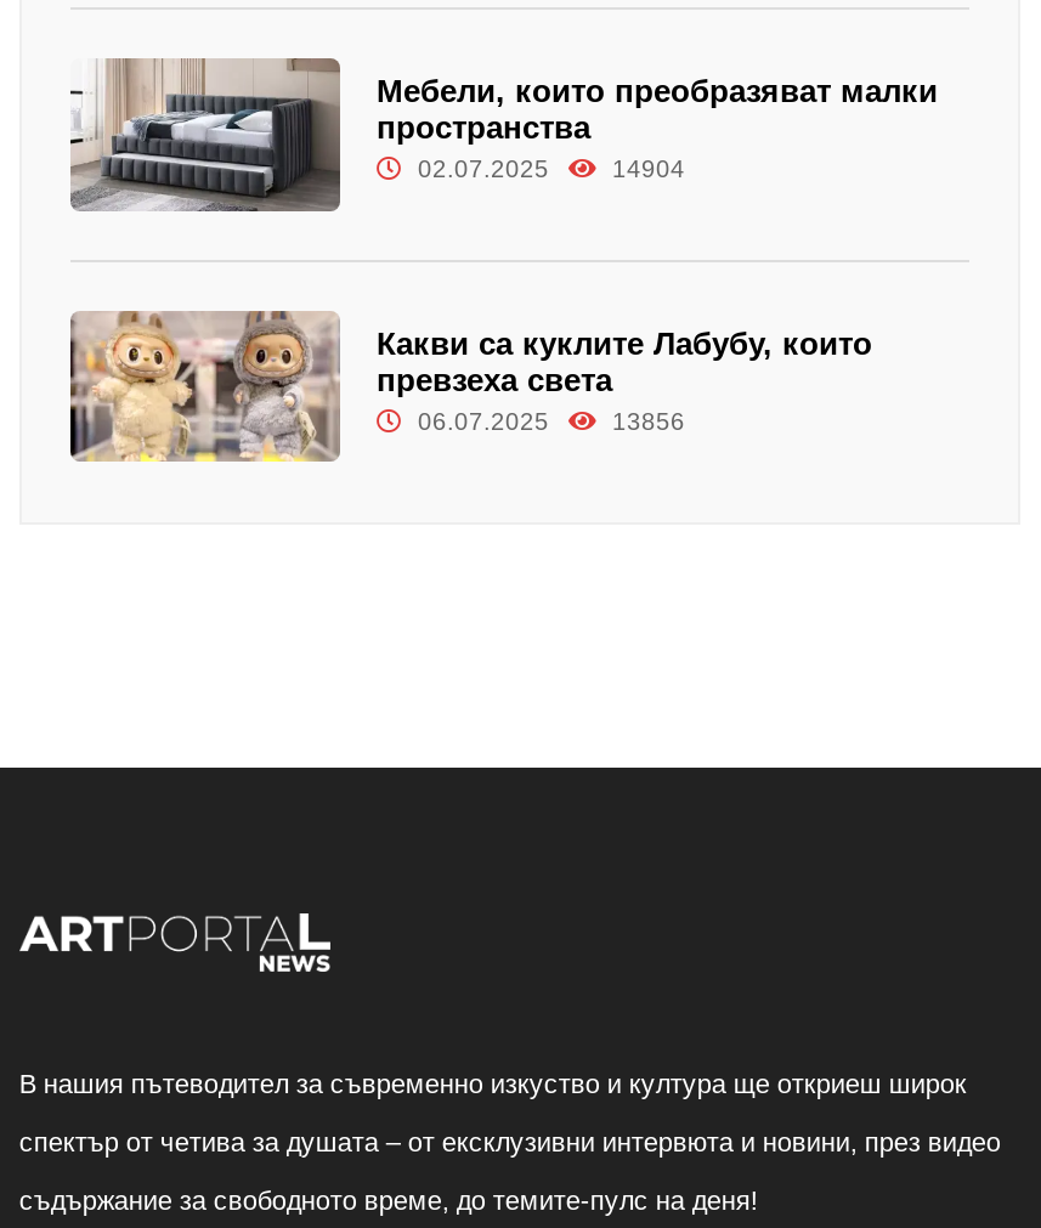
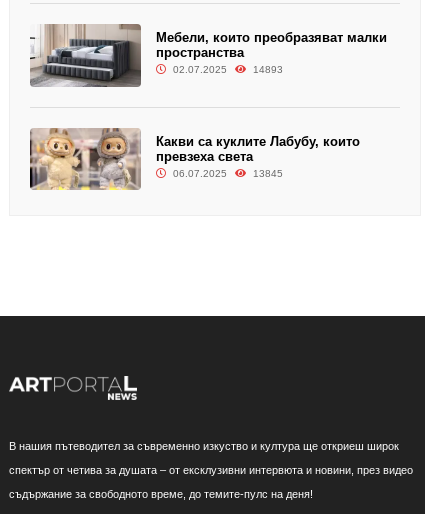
- 14904
+ 14893

- 13856
+ 13845
